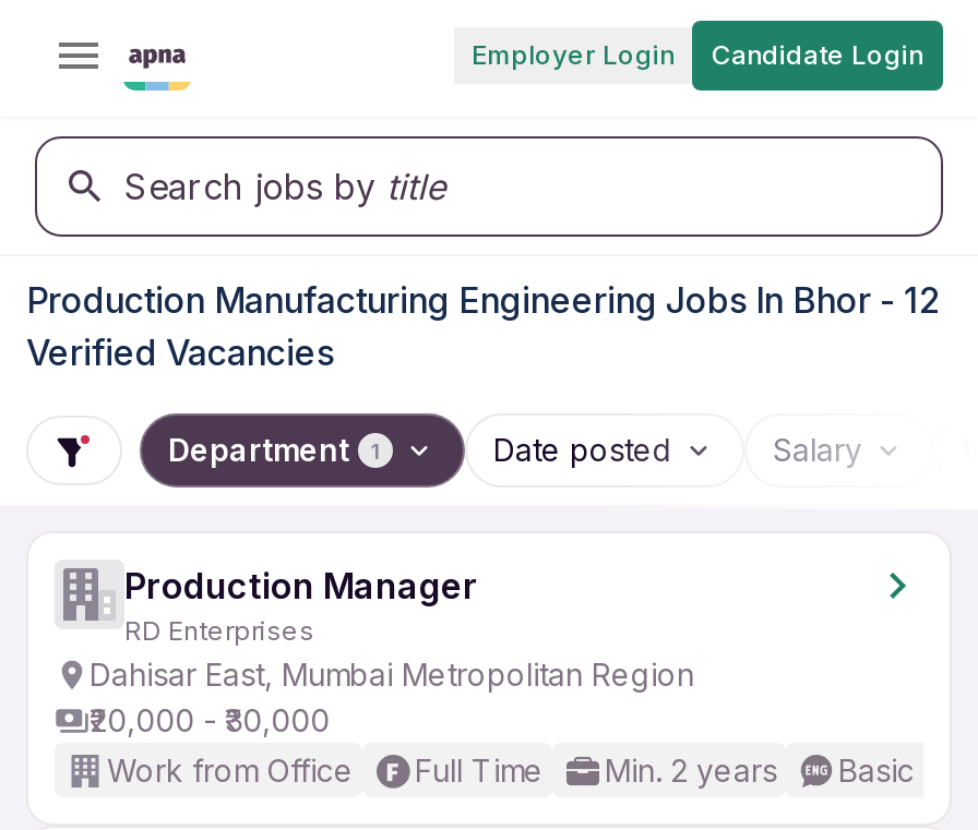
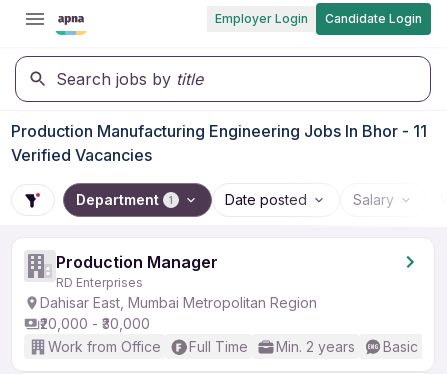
- Production Manufacturing Engineering Jobs In Bhor - 12
+ Production Manufacturing Engineering Jobs In Bhor - 11
